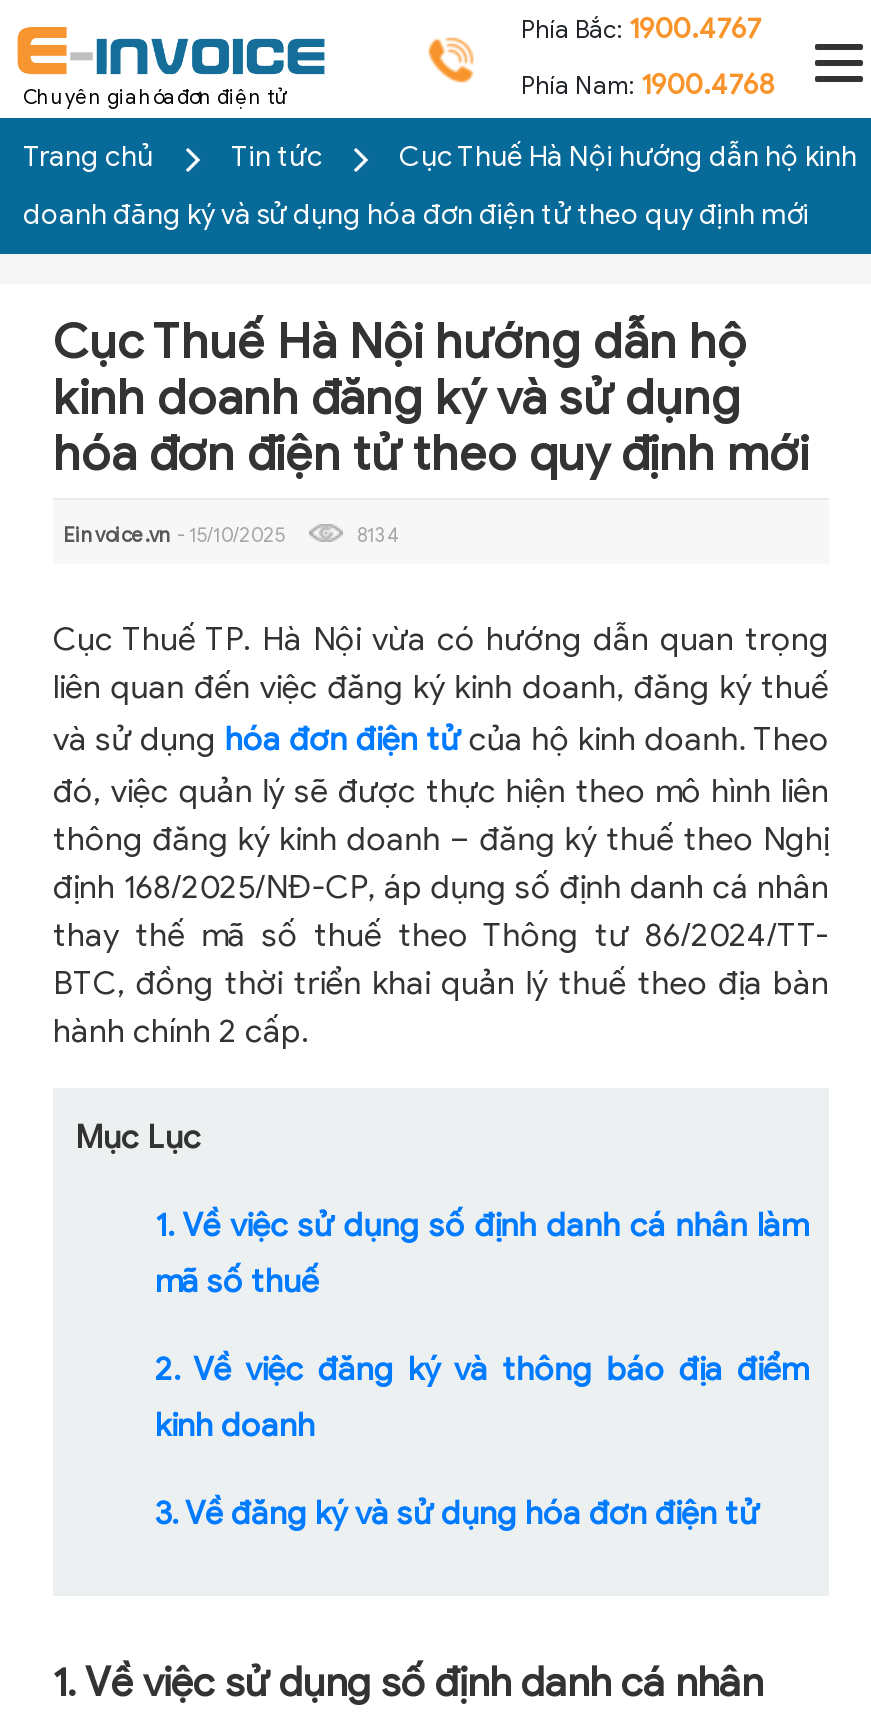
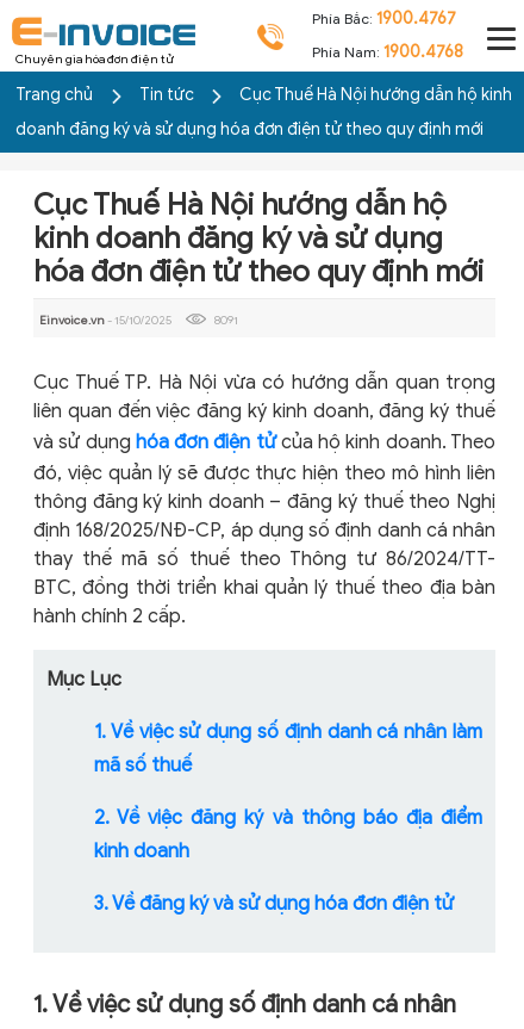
- 8134
+ 8091
